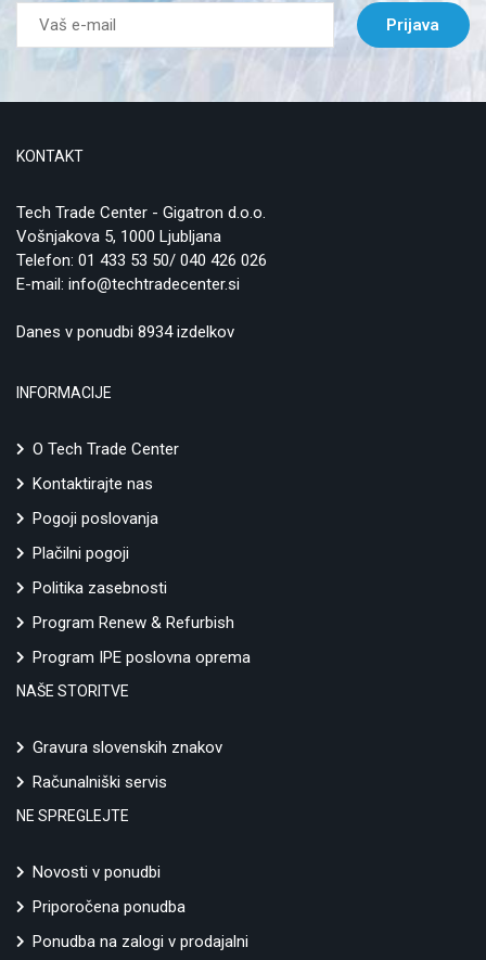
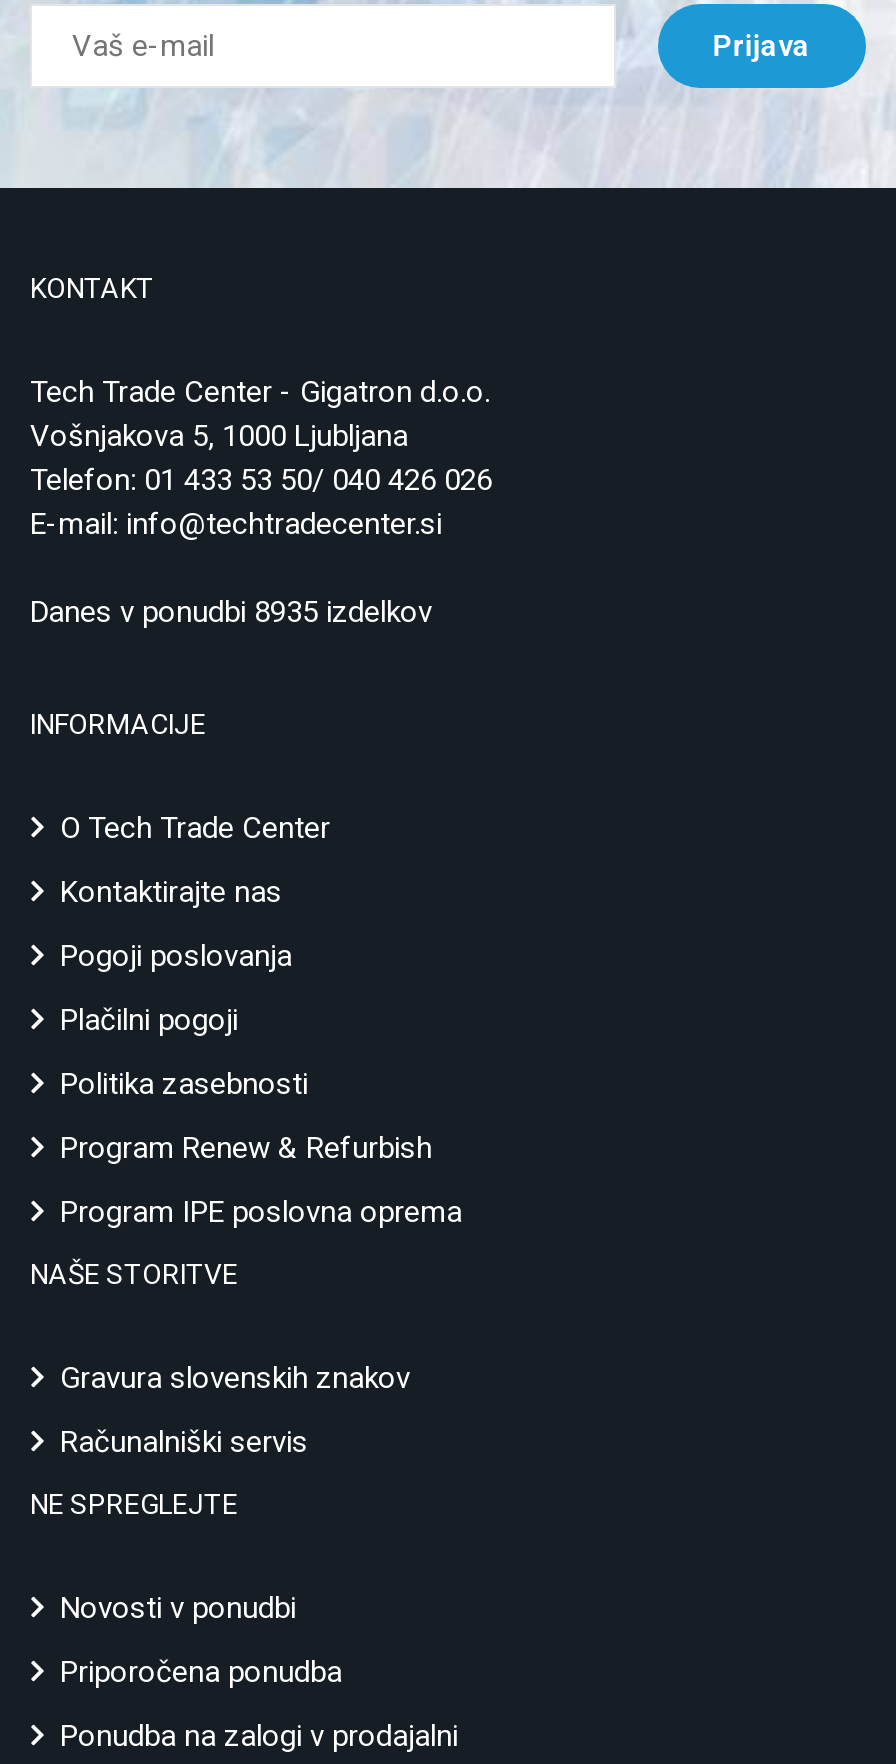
- Danes v ponudbi 8934 izdelkov
+ Danes v ponudbi 8935 izdelkov
